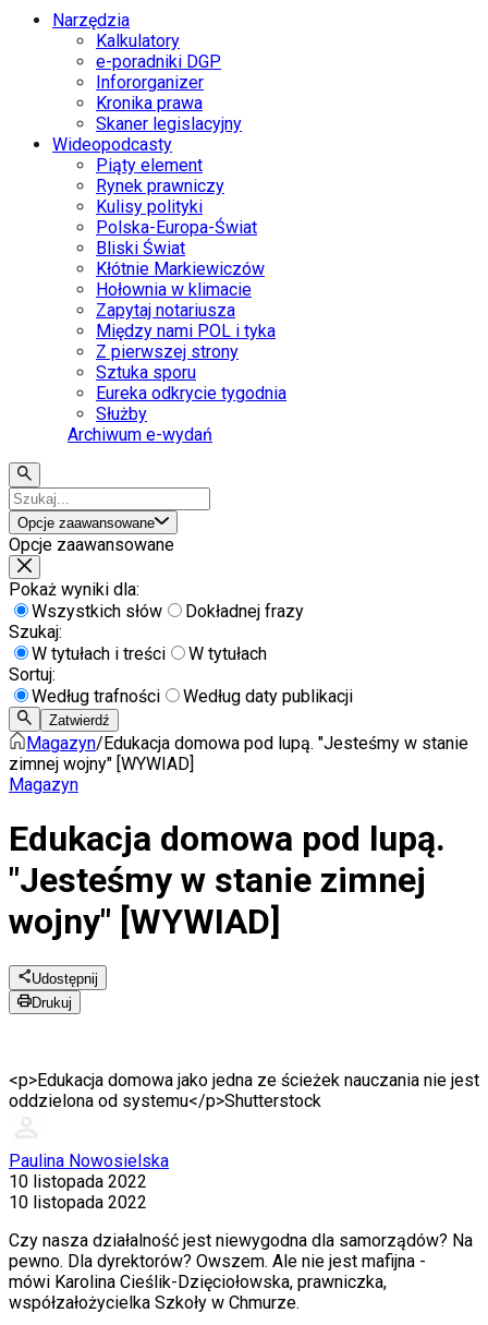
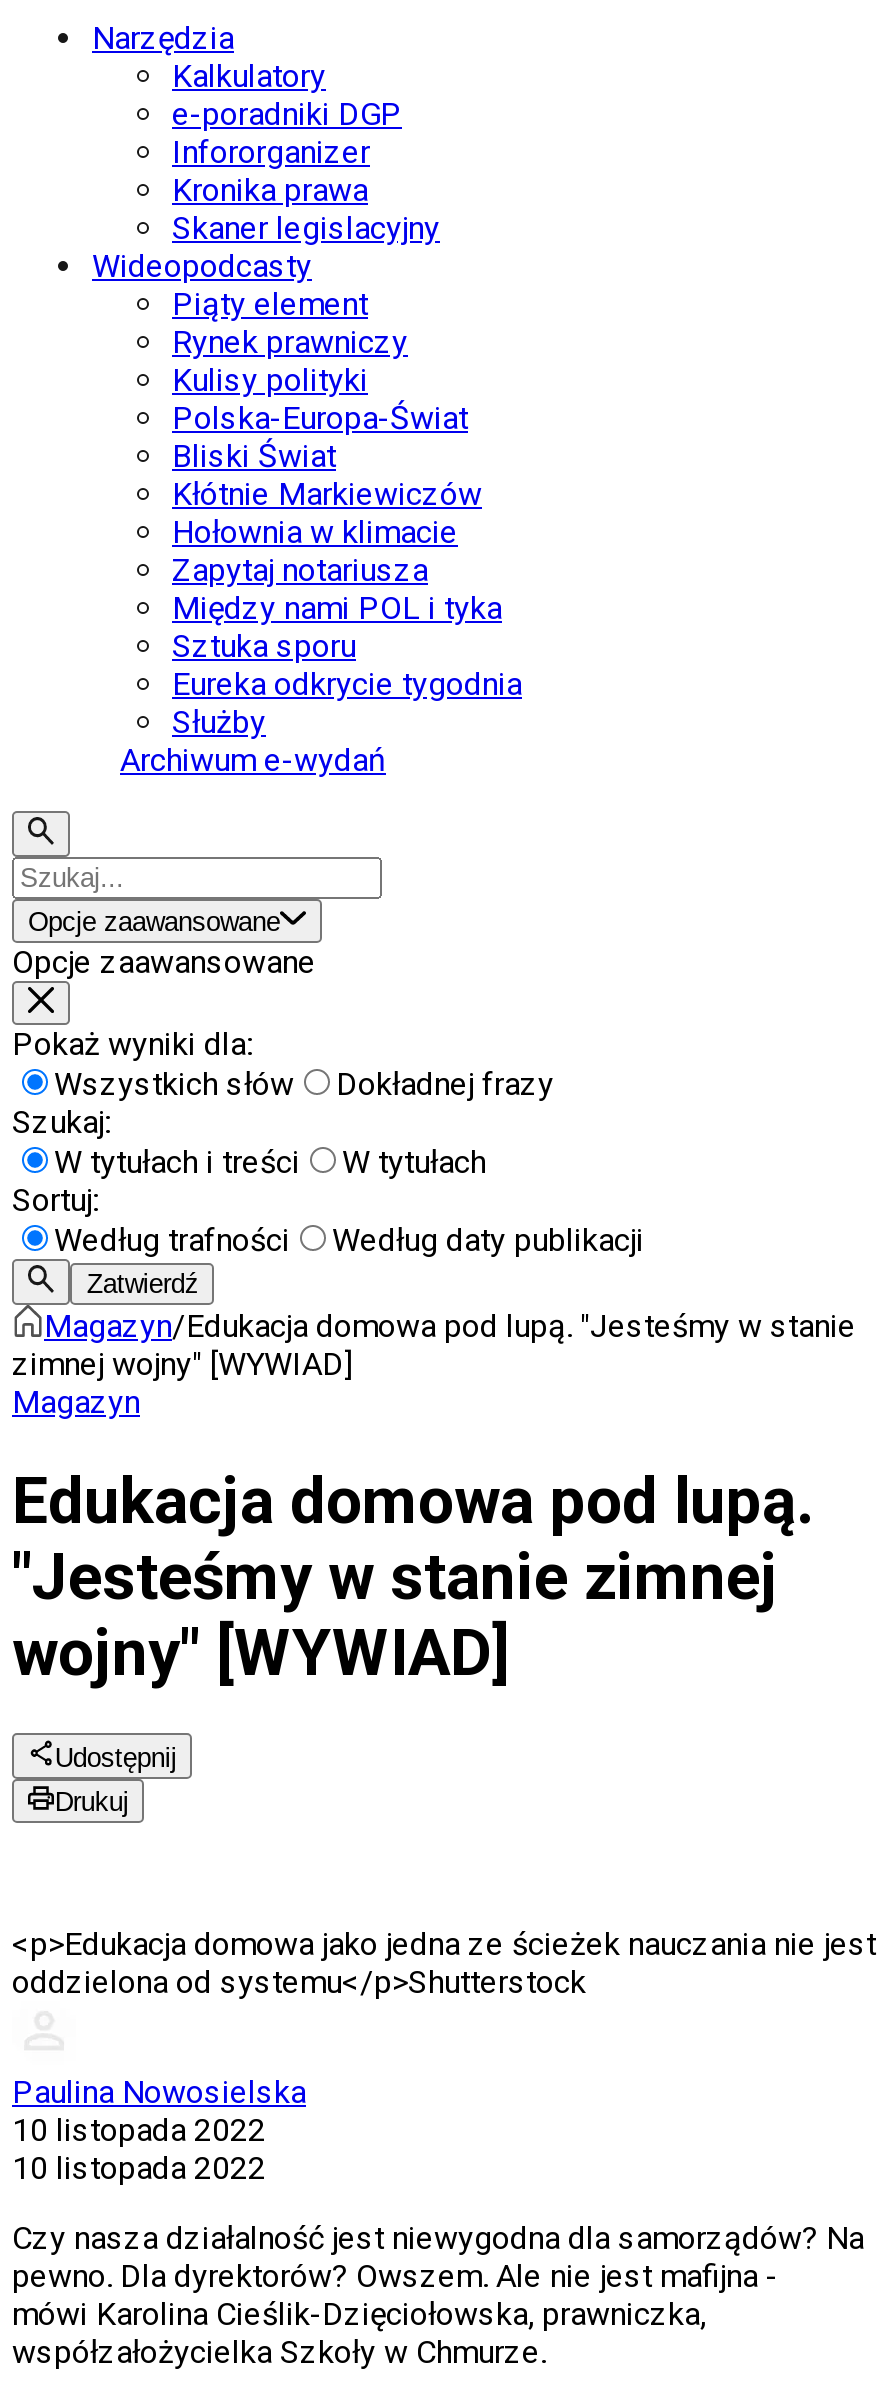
- Z pierwszej strony
